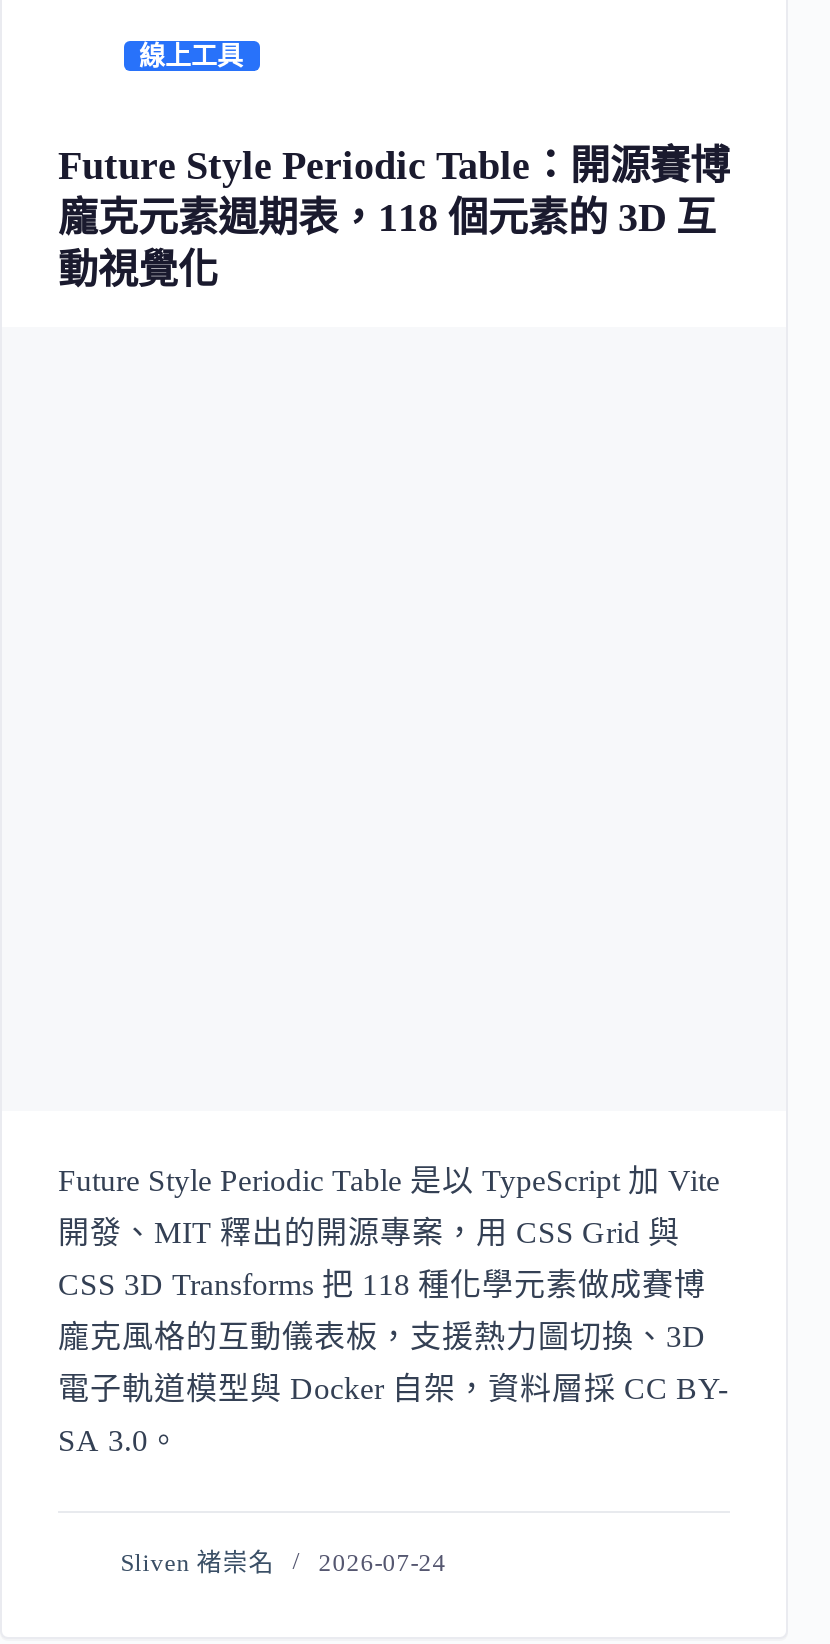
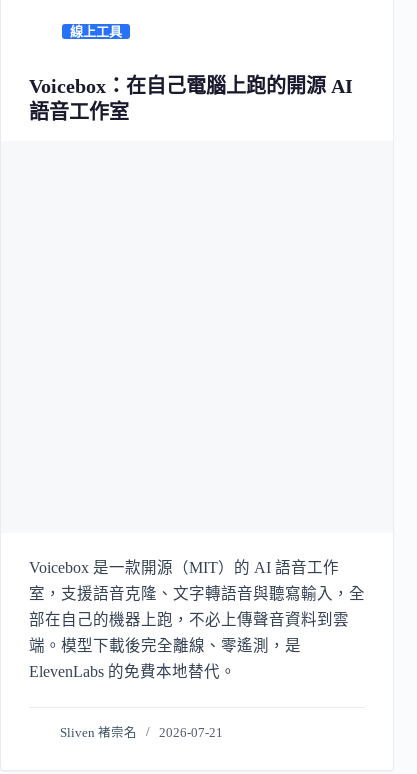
- Future Style Periodic Table：開源賽博
- 龐克元素週期表，118 個元素的 3D 互
- 動視覺化
+ Voicebox：在自己電腦上跑的開源 AI
+ 語音工作室

- Future Style Periodic Table 是以 TypeScript 加 Vite
- 開發、MIT 釋出的開源專案，用 CSS Grid 與
- CSS 3D Transforms 把 118 種化學元素做成賽博
- 龐克風格的互動儀表板，支援熱力圖切換、3D
- 電子軌道模型與 Docker 自架，資料層採 CC BY-
- SA 3.0。
+ Voicebox 是一款開源（MIT）的 AI 語音工作
+ 室，支援語音克隆、文字轉語音與聽寫輸入，全
+ 部在自己的機器上跑，不必上傳聲音資料到雲
+ 端。模型下載後完全離線、零遙測，是
+ ElevenLabs 的免費本地替代。

- Sliven 褚崇名 2026-07-24
+ Sliven 褚崇名 2026-07-21
